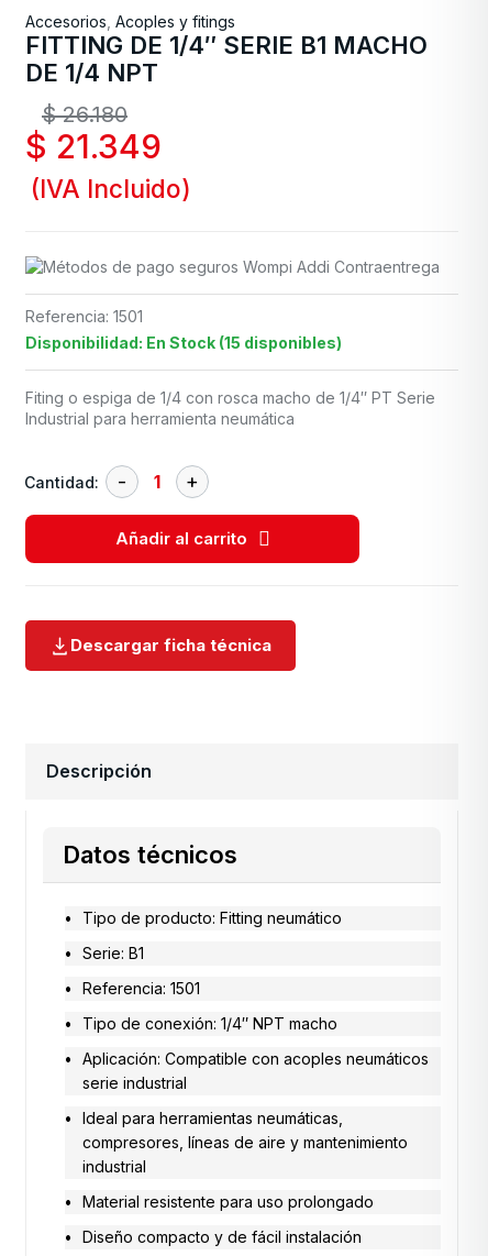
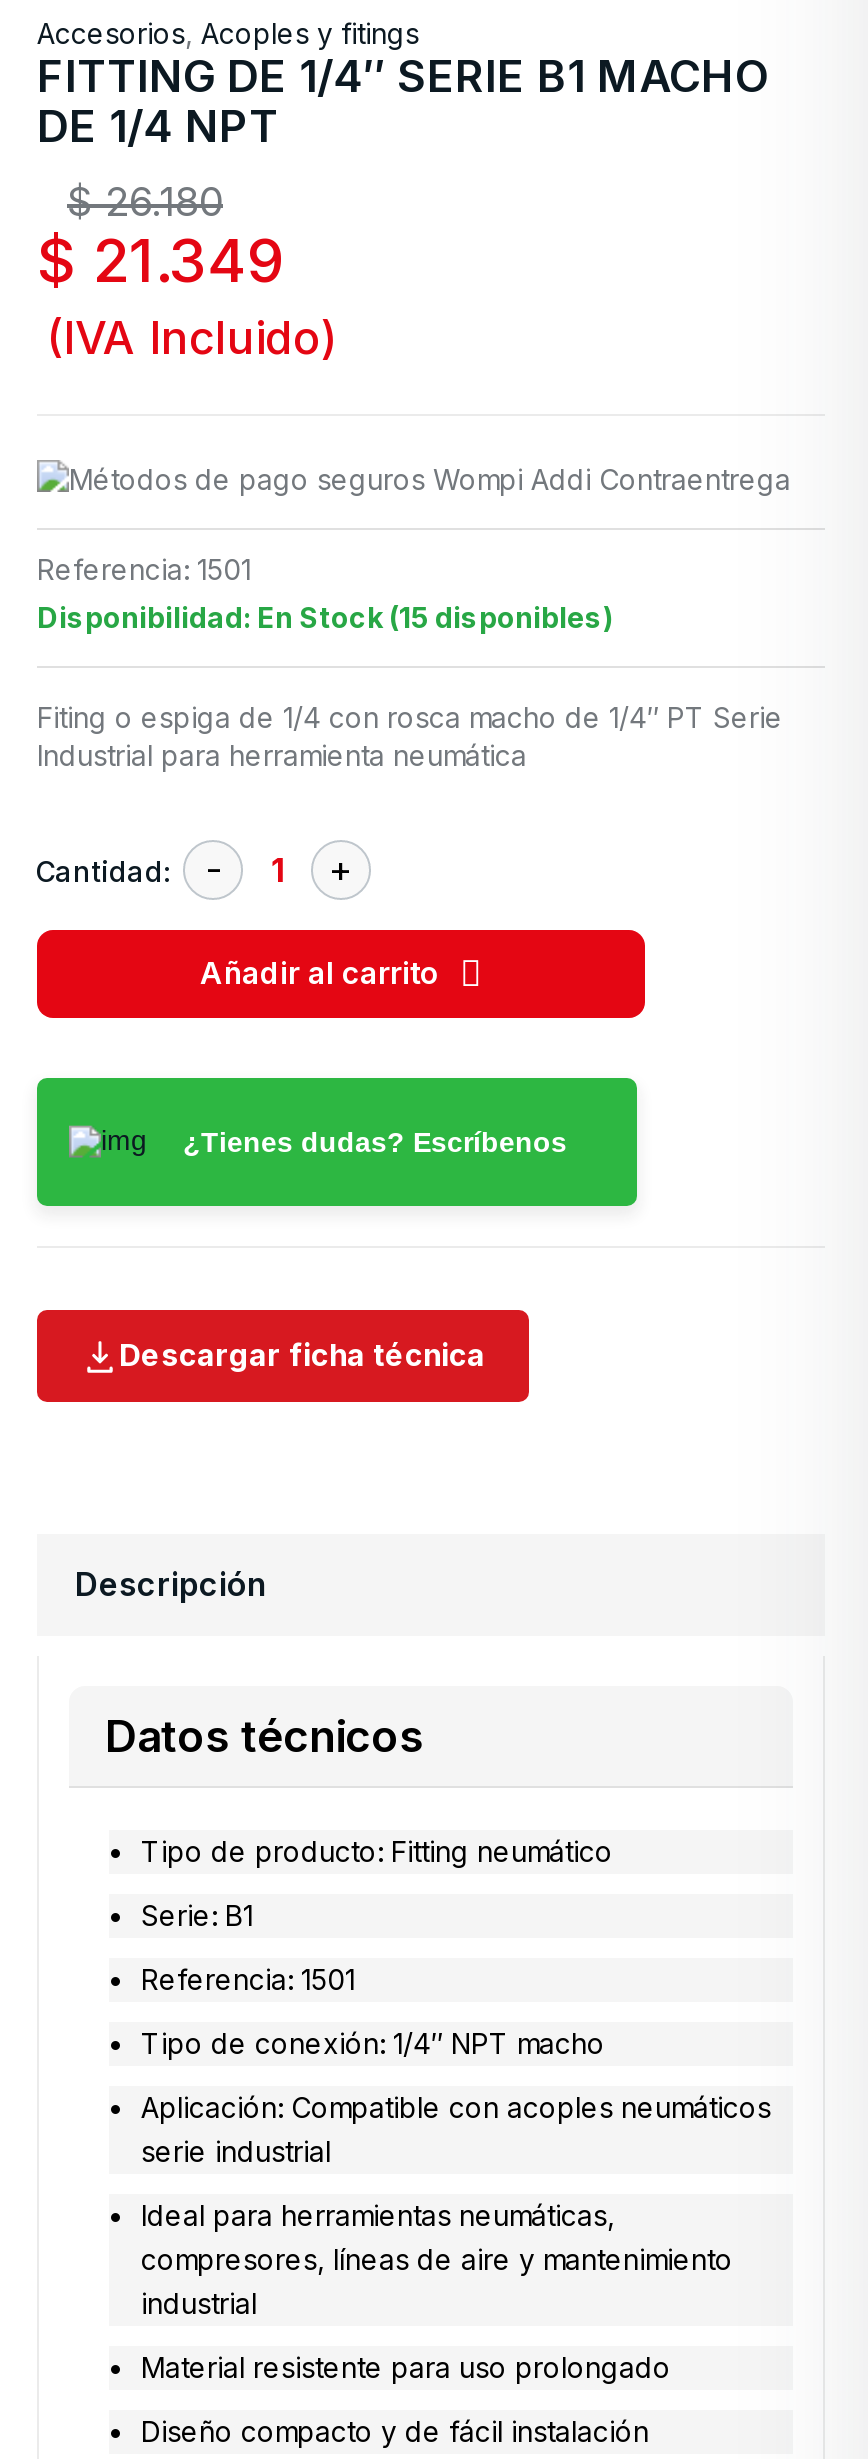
+ [image]
+ ¿Tienes dudas? Escríbenos
